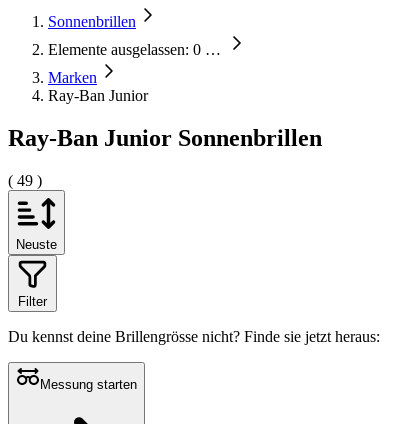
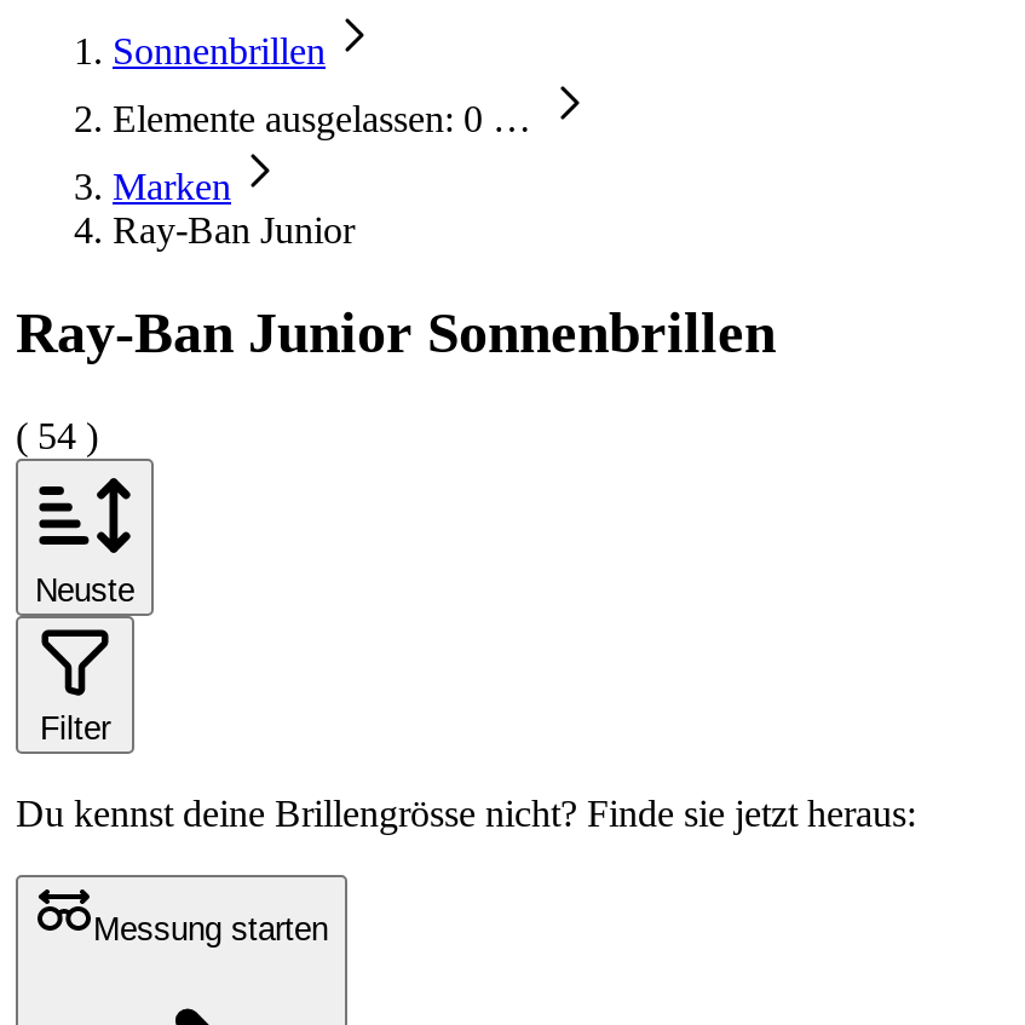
- ( 49 )
+ ( 54 )
